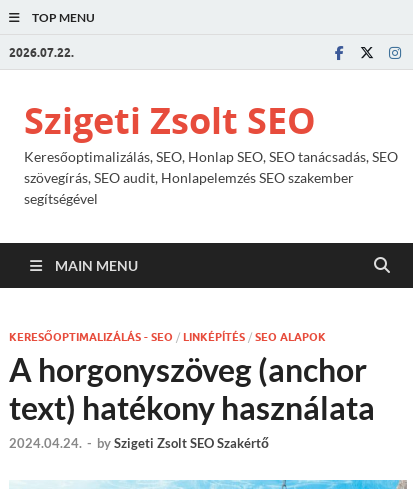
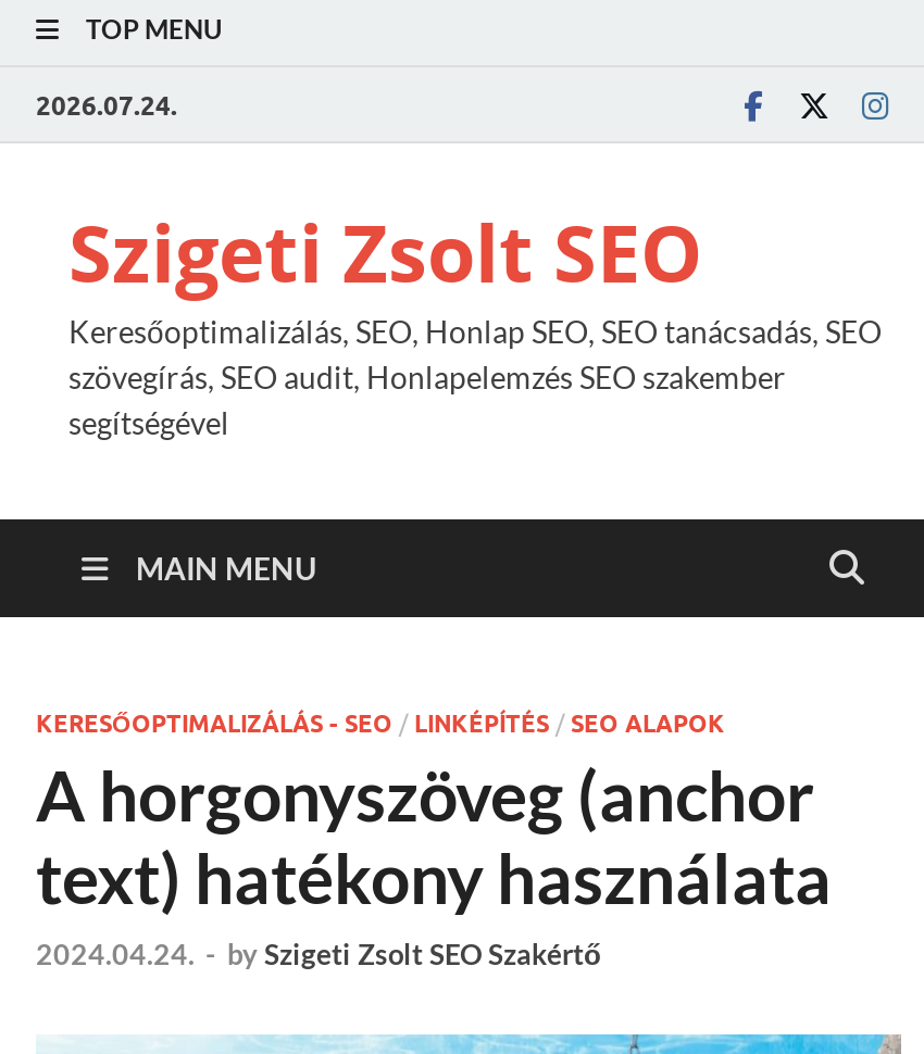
- 2026.07.22.
+ 2026.07.24.
